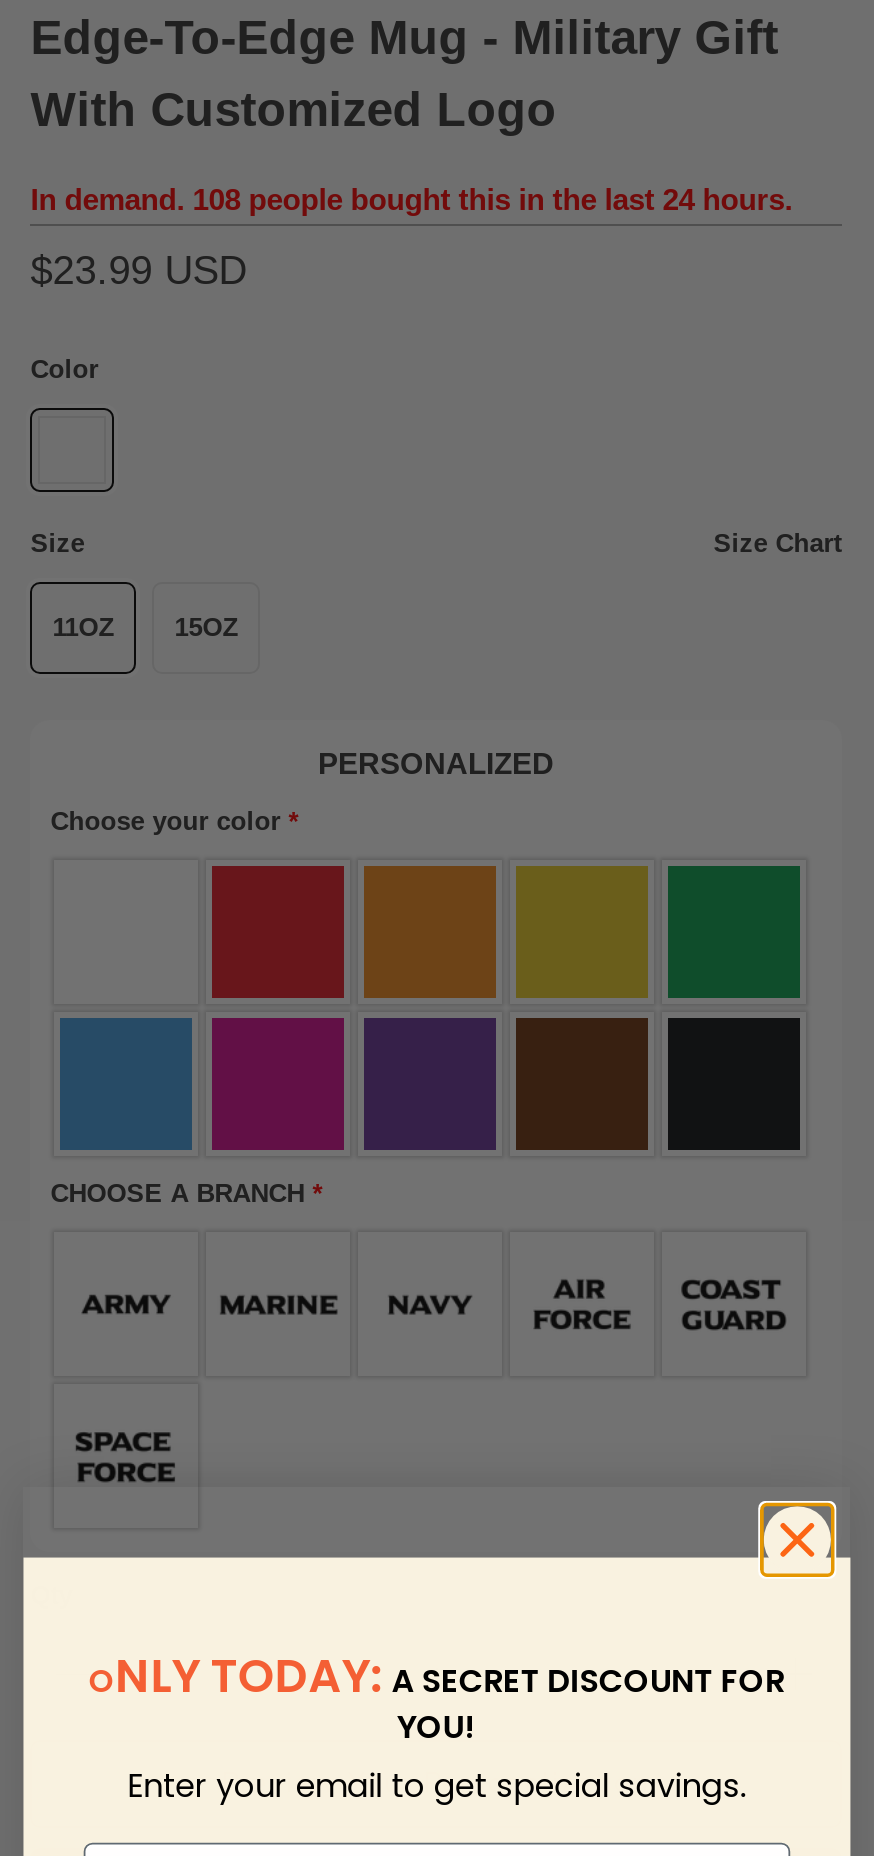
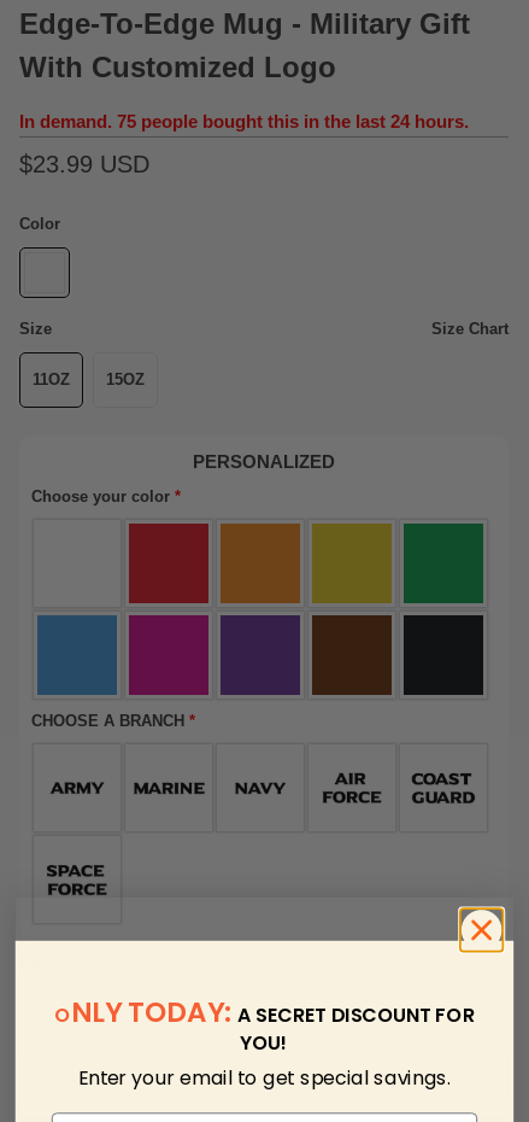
- In demand. 108 people bought this in the last 24 hours.
+ In demand. 75 people bought this in the last 24 hours.
